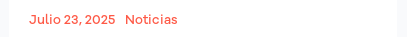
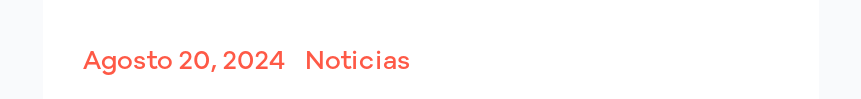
- Julio 23, 2025 Noticias
+ Agosto 20, 2024 Noticias
